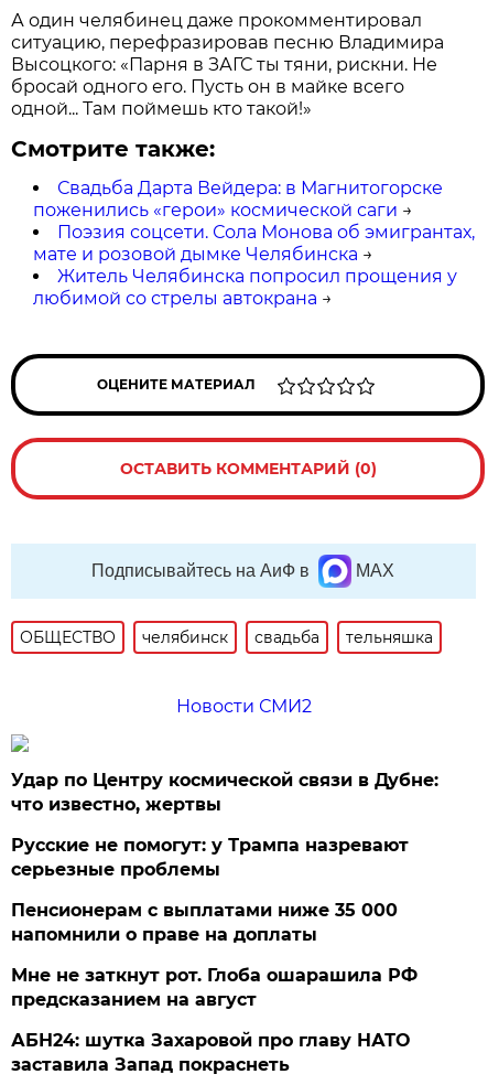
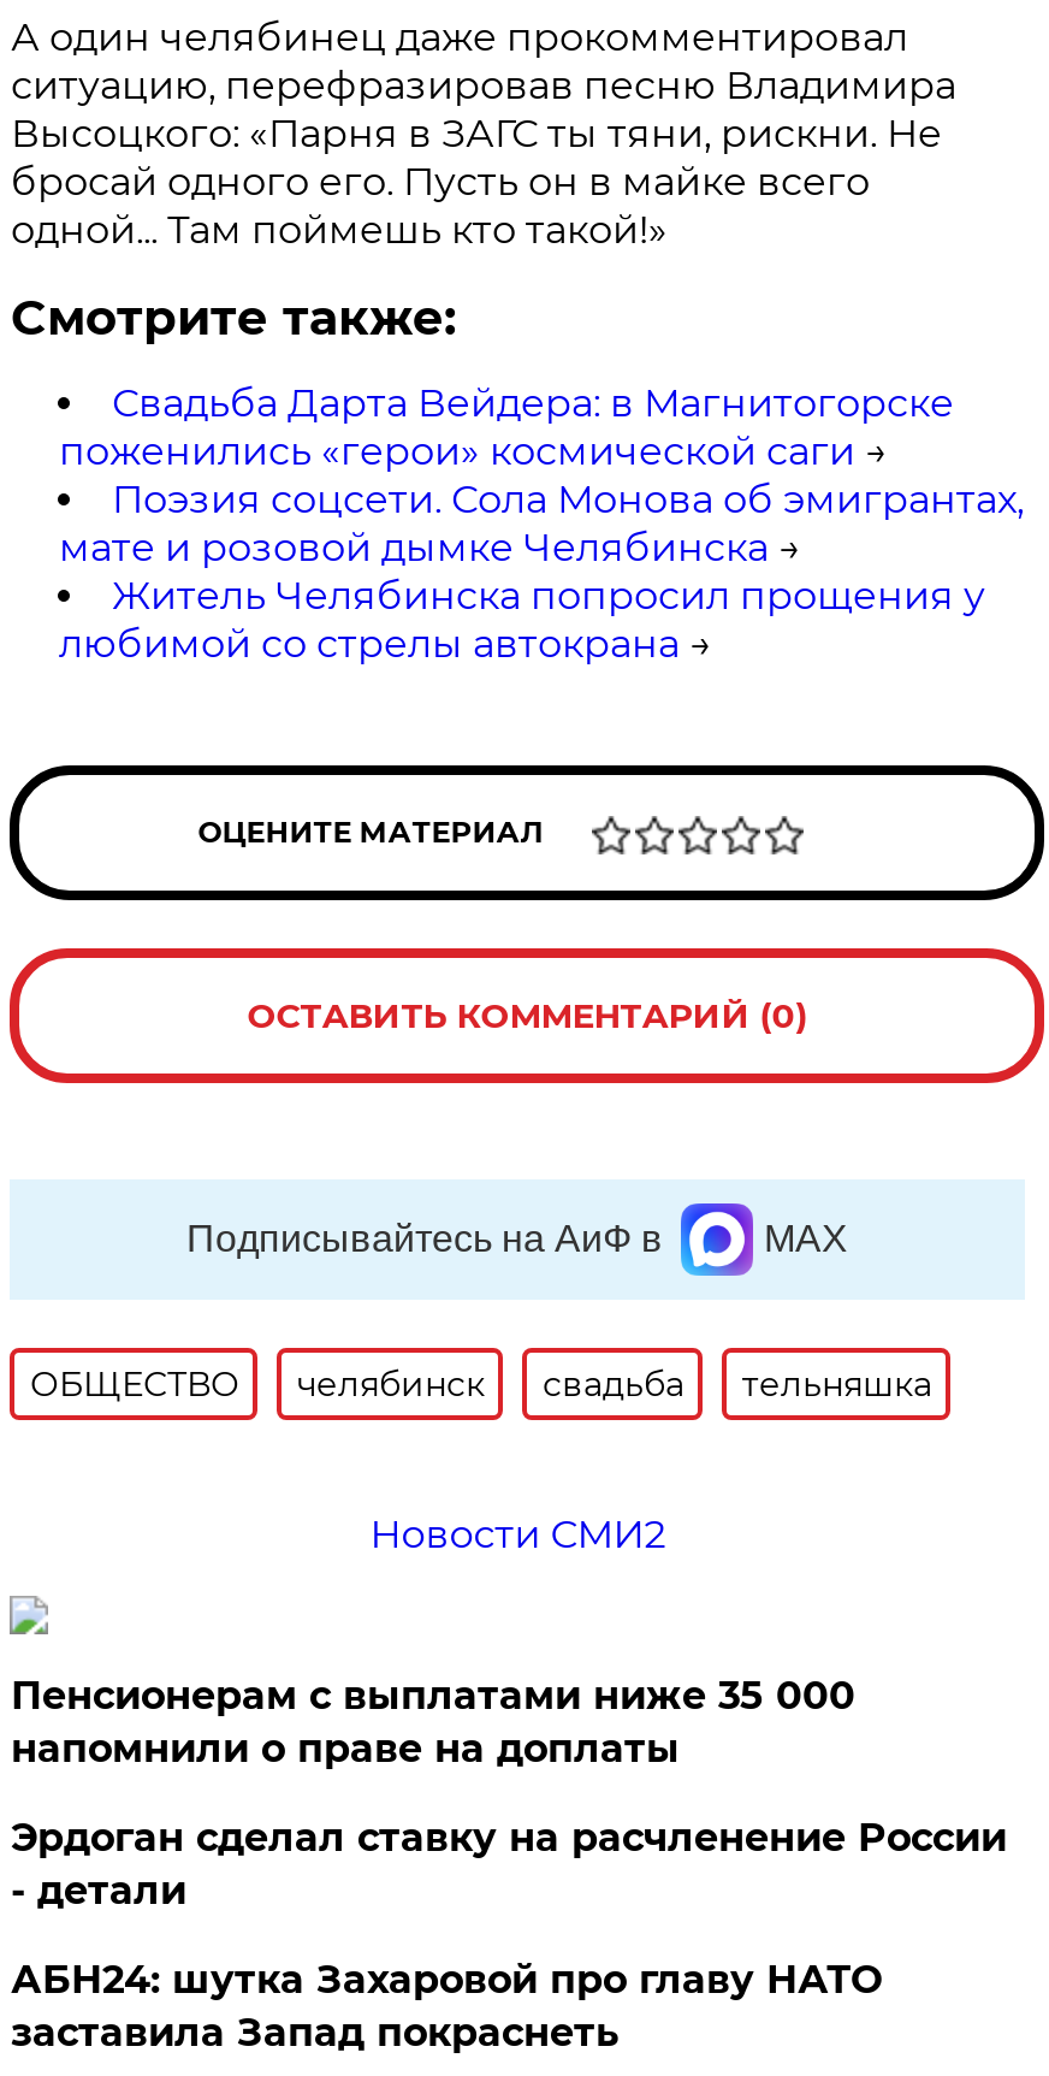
- Удар по Центру космической связи в Дубне:
- что известно, жертвы
- Русские не помогут: у Трампа назревают
- серьезные проблемы

- Мне не заткнут рот. Глоба ошарашила РФ
- предсказанием на август
+ Эрдоган сделал ставку на расчленение России
+ - детали
